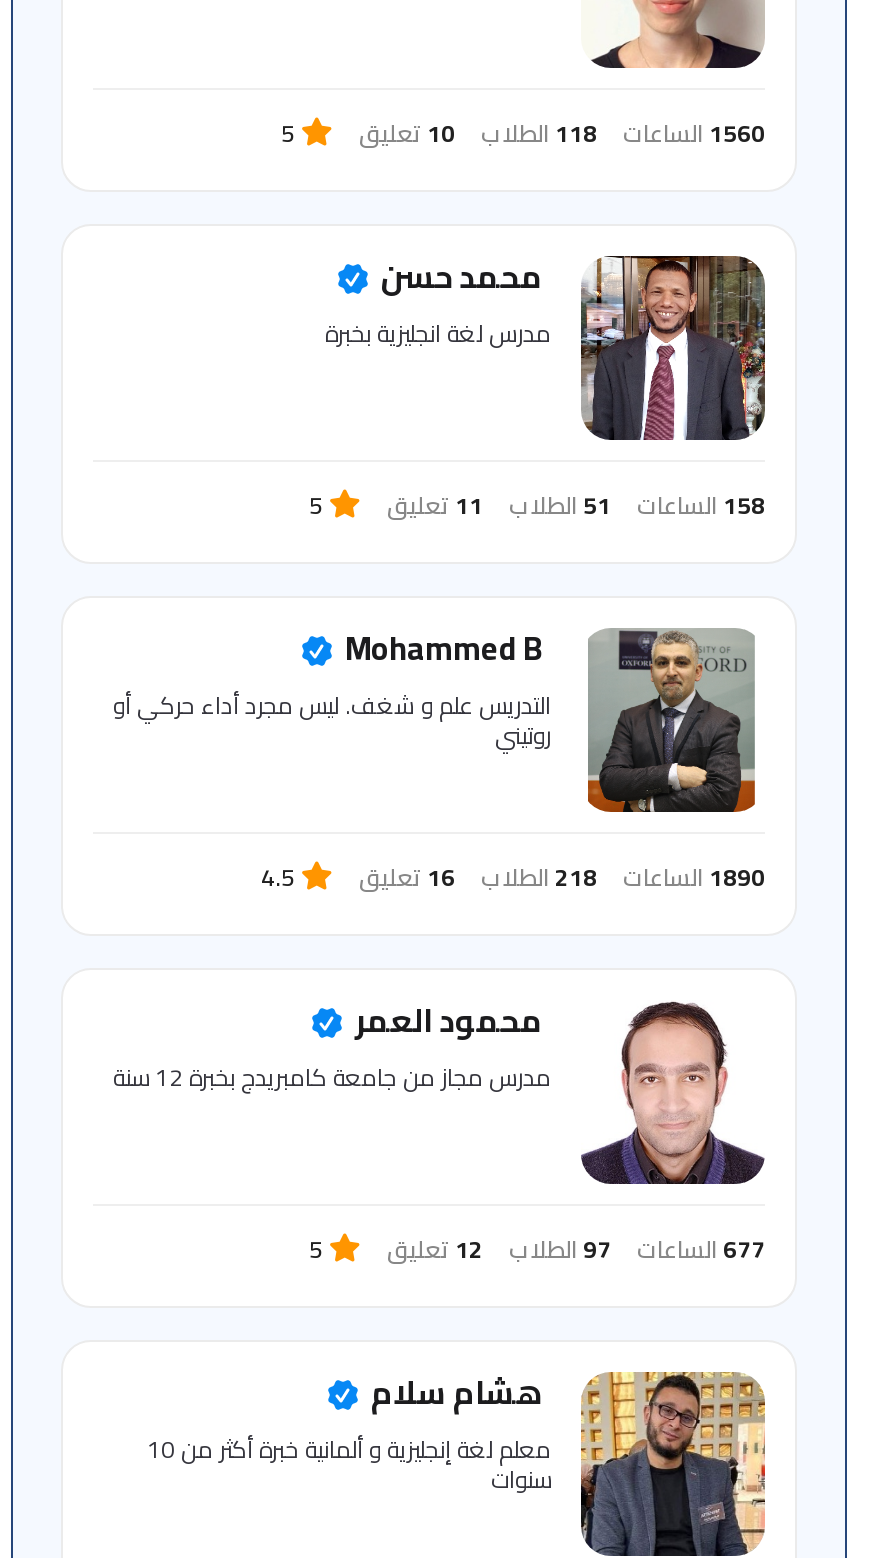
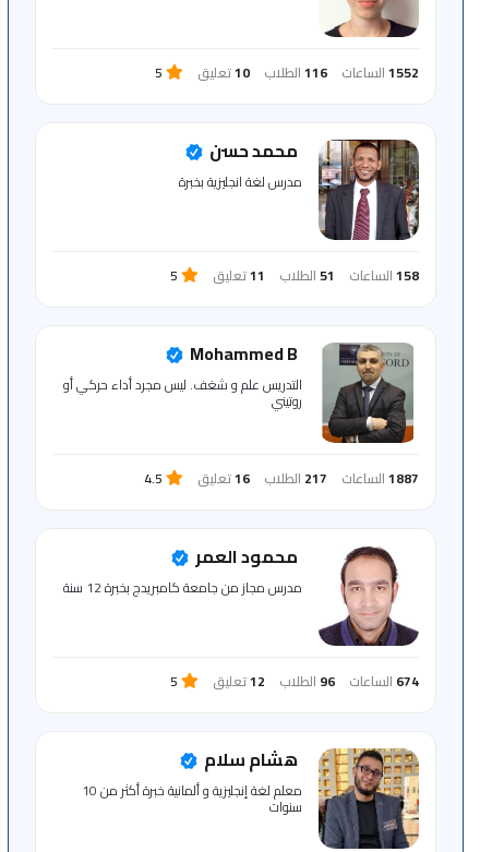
- 1560 الساعات 118 الطلاب 10 تعليق
+ 1552 الساعات 116 الطلاب 10 تعليق

- 1890 الساعات 218 الطلاب 16 تعليق
+ 1887 الساعات 217 الطلاب 16 تعليق

- 677 الساعات 97 الطلاب 12 تعليق
+ 674 الساعات 96 الطلاب 12 تعليق
